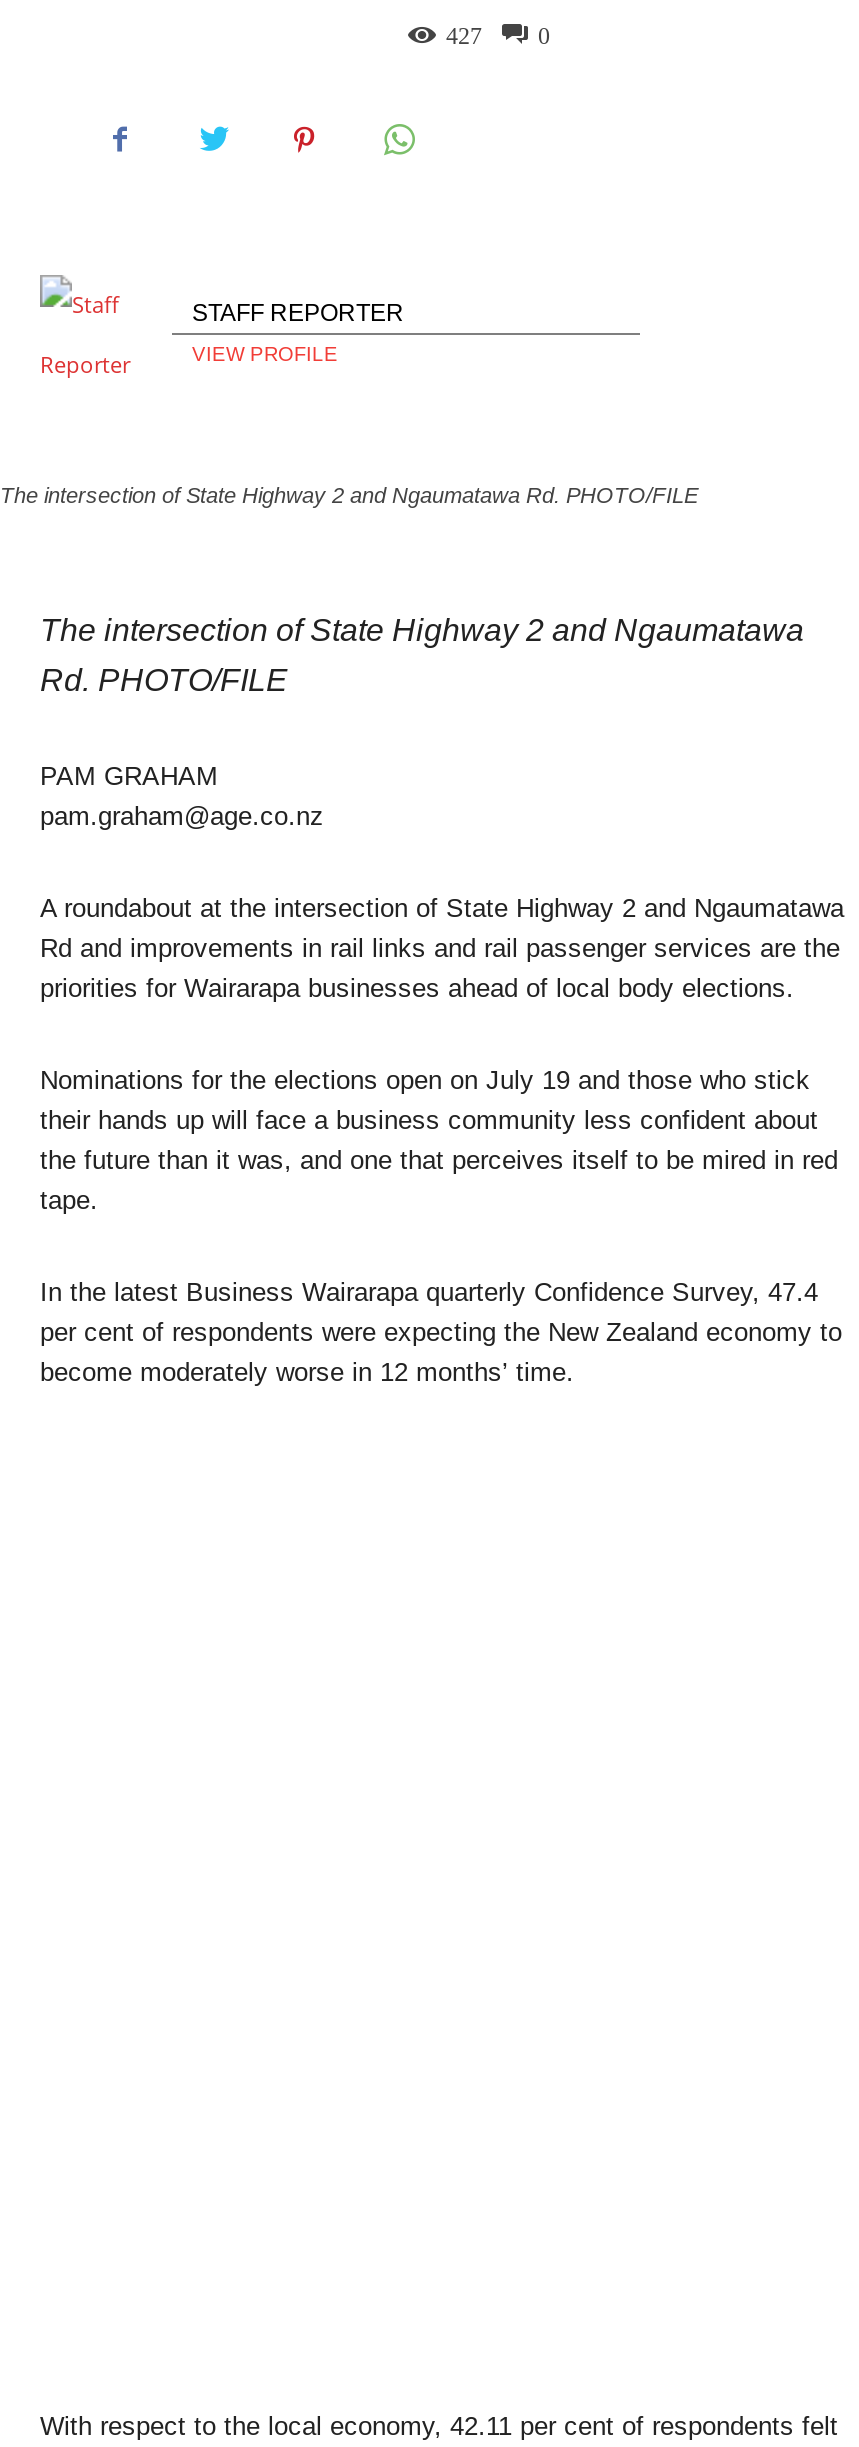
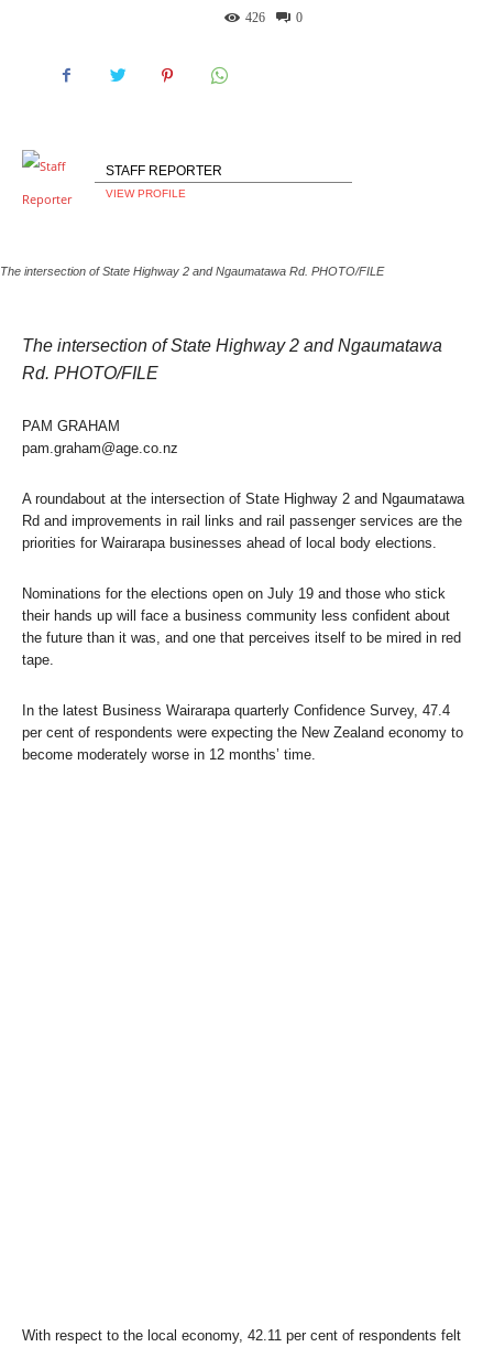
- 427 0
+ 426 0
